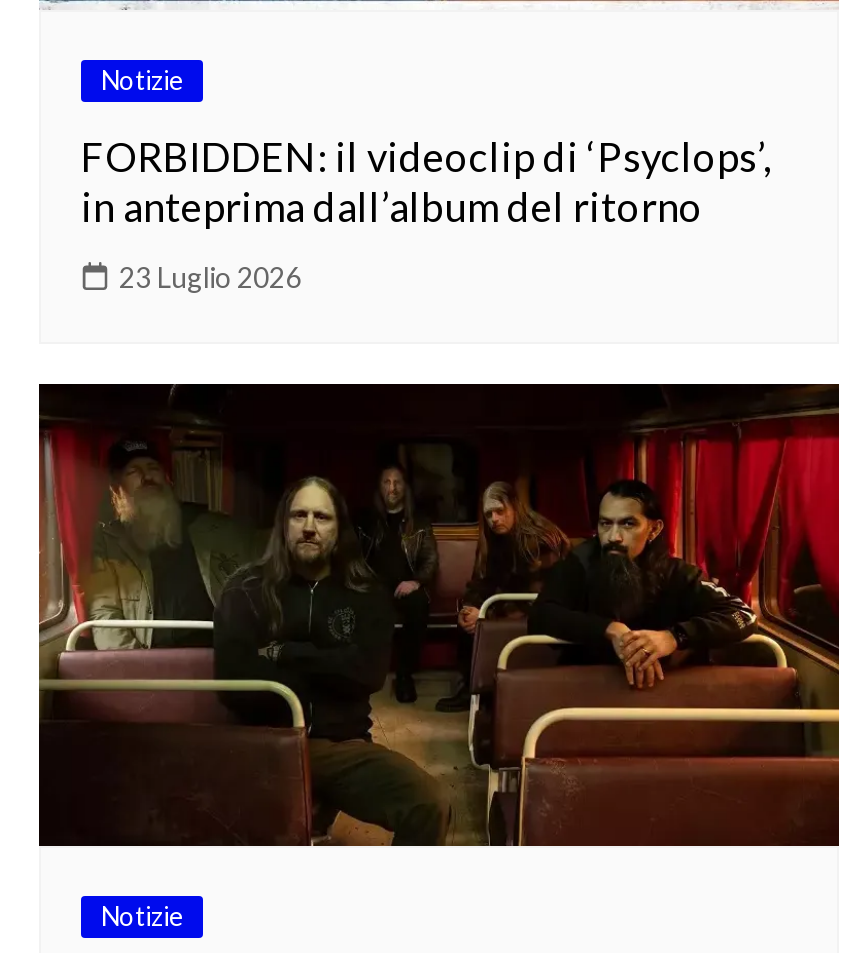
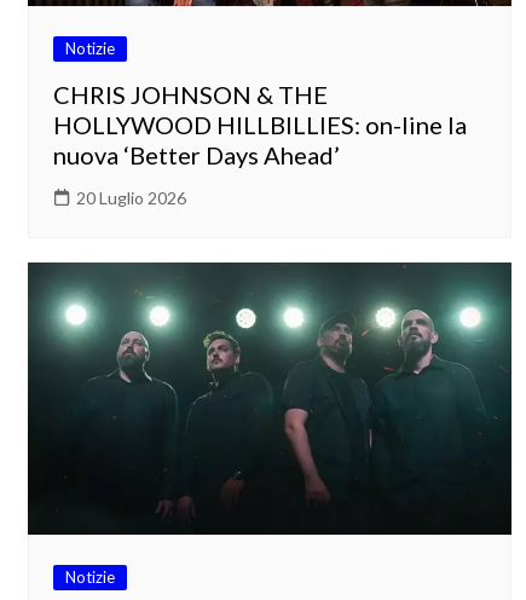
- FORBIDDEN: il videoclip di ‘Psyclops’,
- in anteprima dall’album del ritorno
+ CHRIS JOHNSON & THE
+ HOLLYWOOD HILLBILLIES: on-line la
+ nuova ‘Better Days Ahead’

- 23 Luglio 2026
+ 20 Luglio 2026

- [image]
+ [image]
